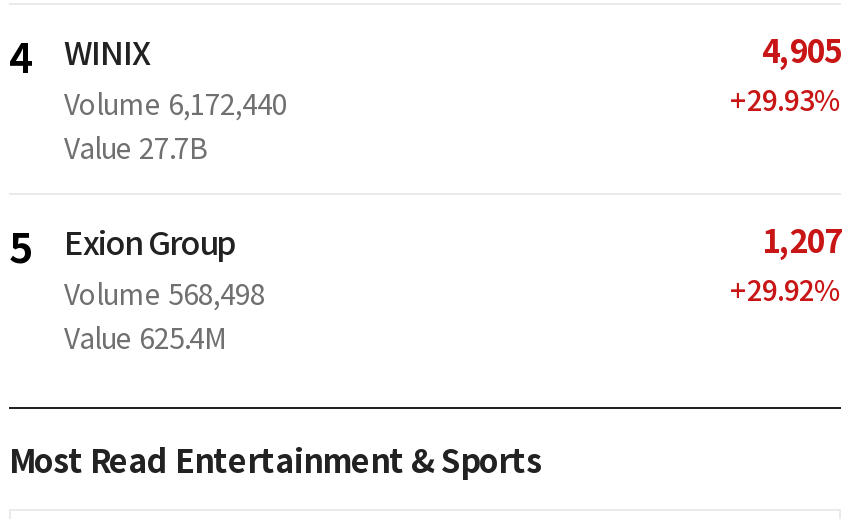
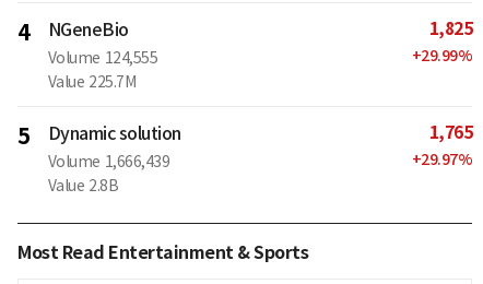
- WINIX
- Volume 6,172,440
- Value 27.7B
+ NGeneBio
+ Volume 124,555
+ Value 225.7M

- 4,905
- +29.93%
+ 1,825
+ +29.99%

- Exion Group
- Volume 568,498
- Value 625.4M
+ Dynamic solution
+ Volume 1,666,439
+ Value 2.8B

- 1,207
- +29.92%
+ 1,765
+ +29.97%
